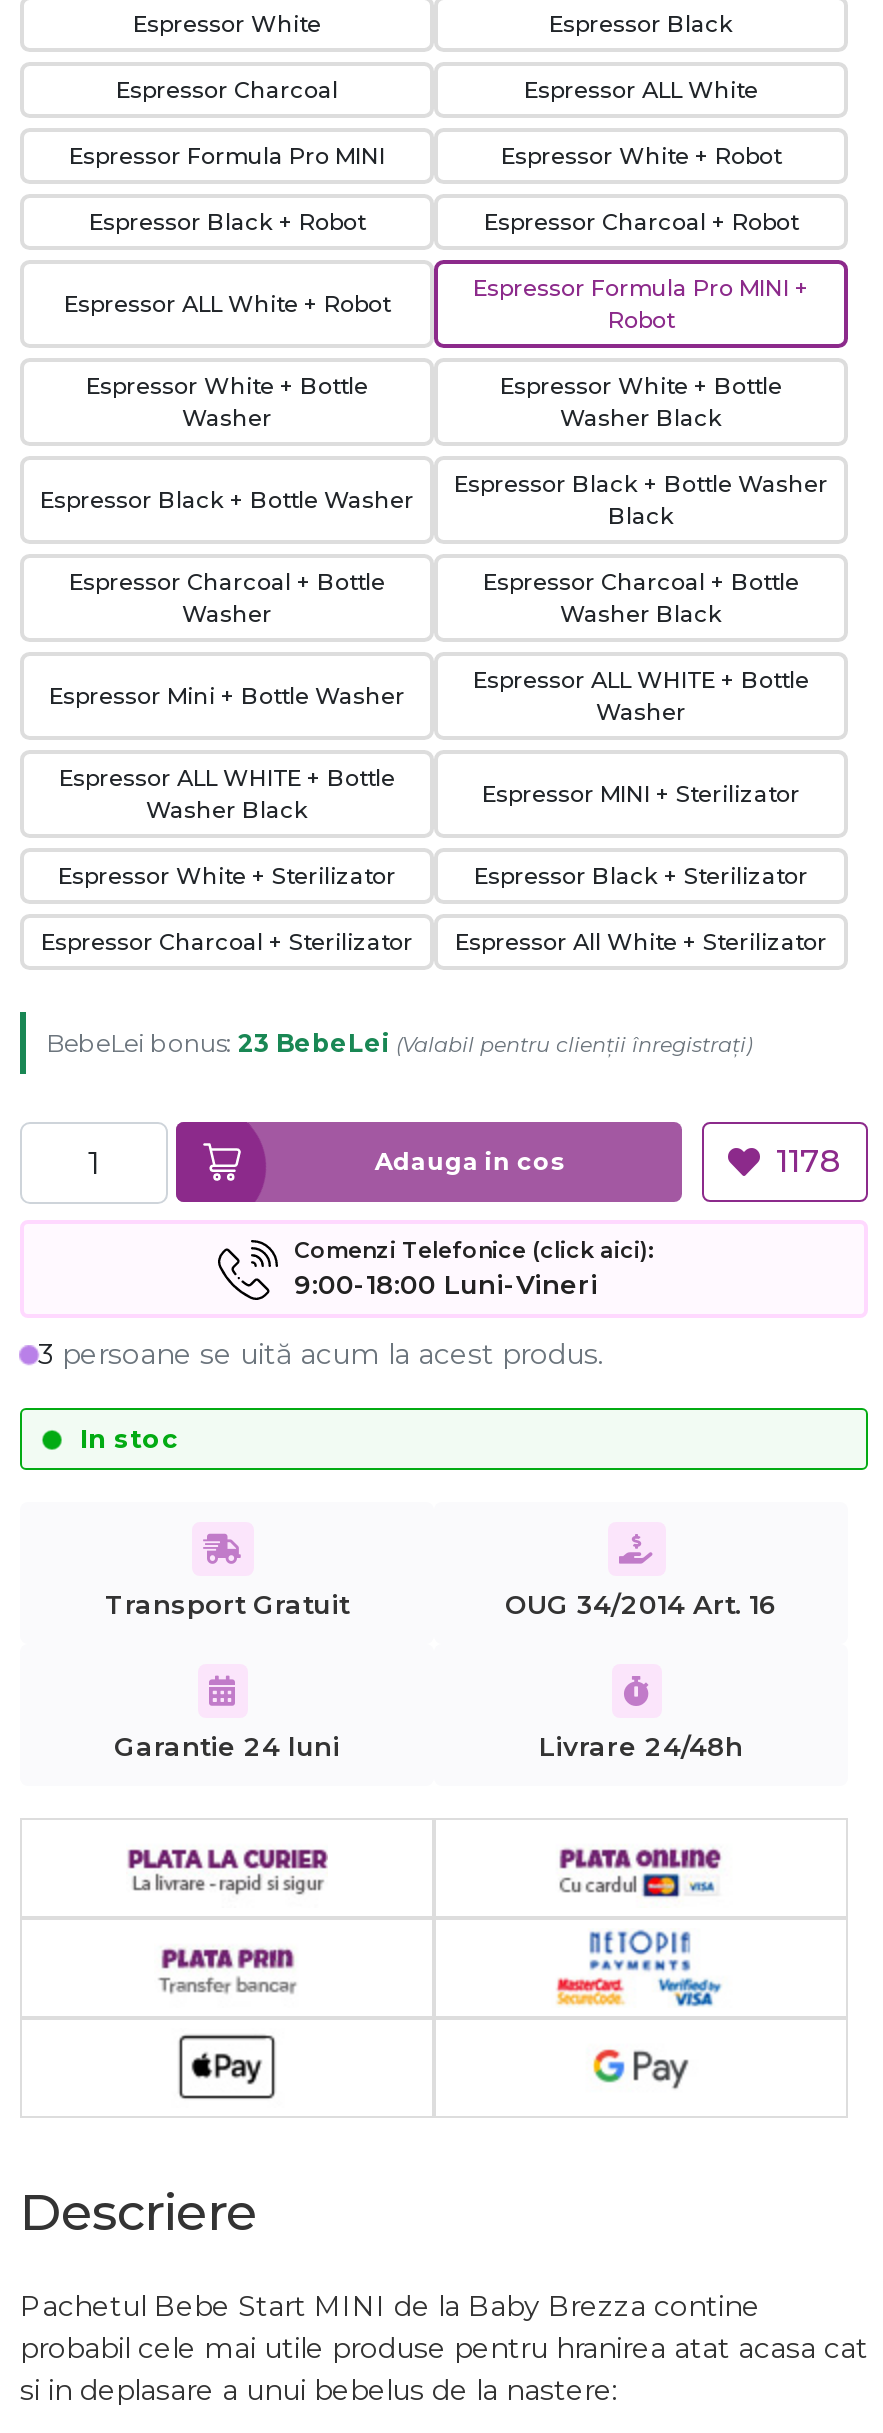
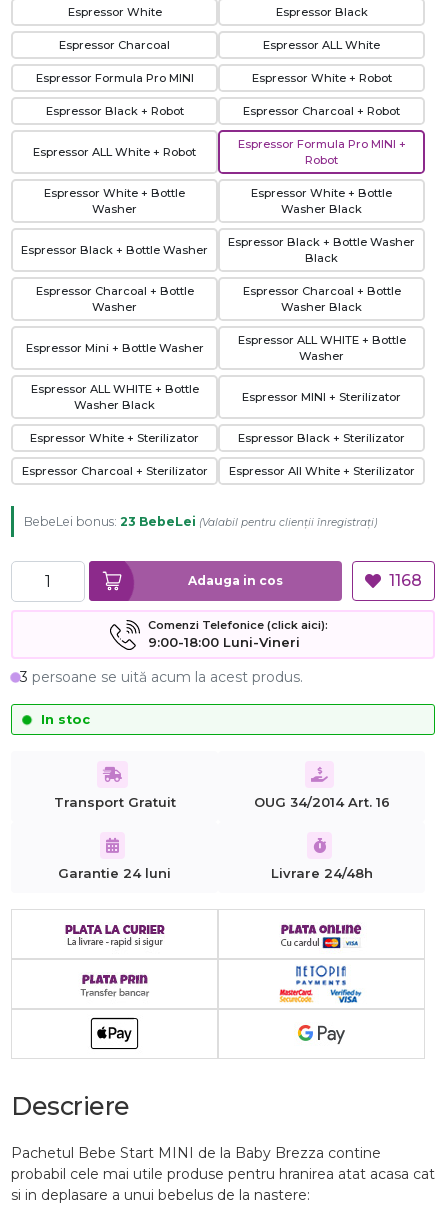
- 1178
+ 1168
